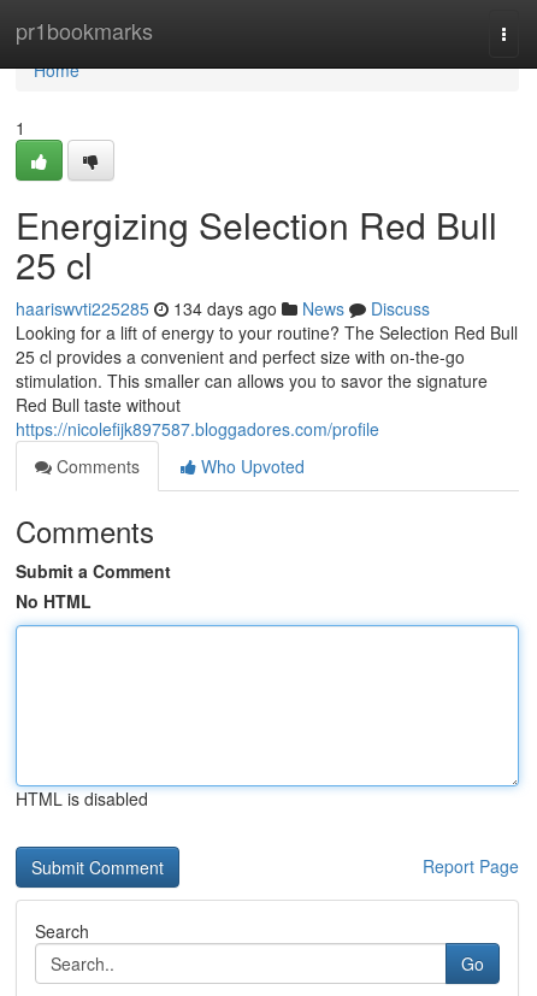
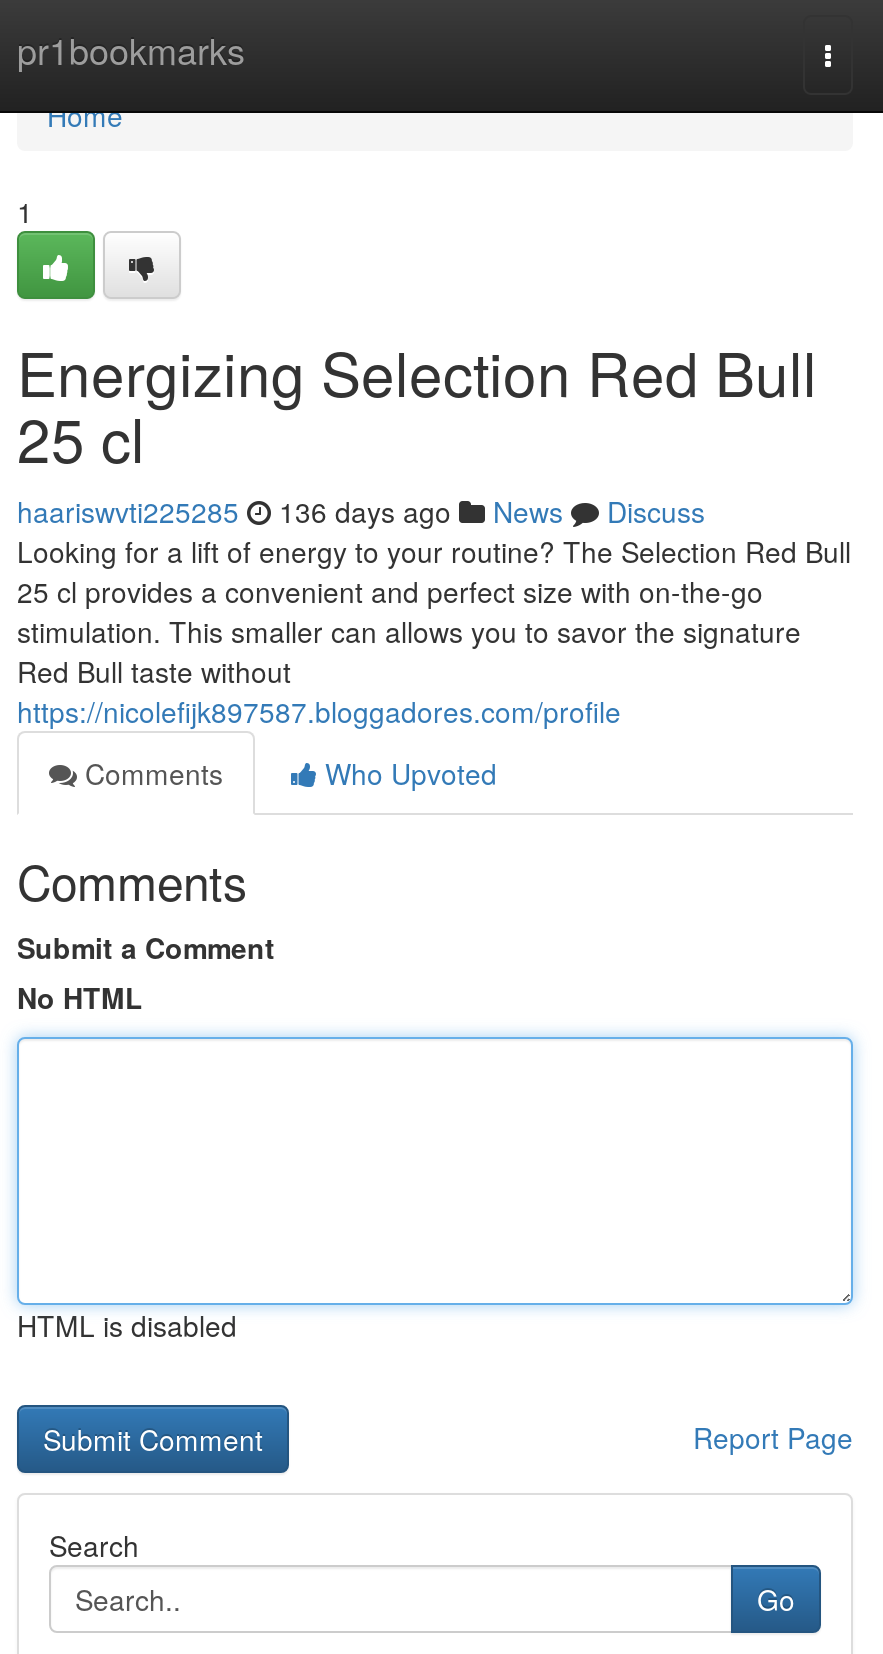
- haariswvti225285 134 days ago News Discuss
+ haariswvti225285 136 days ago News Discuss
